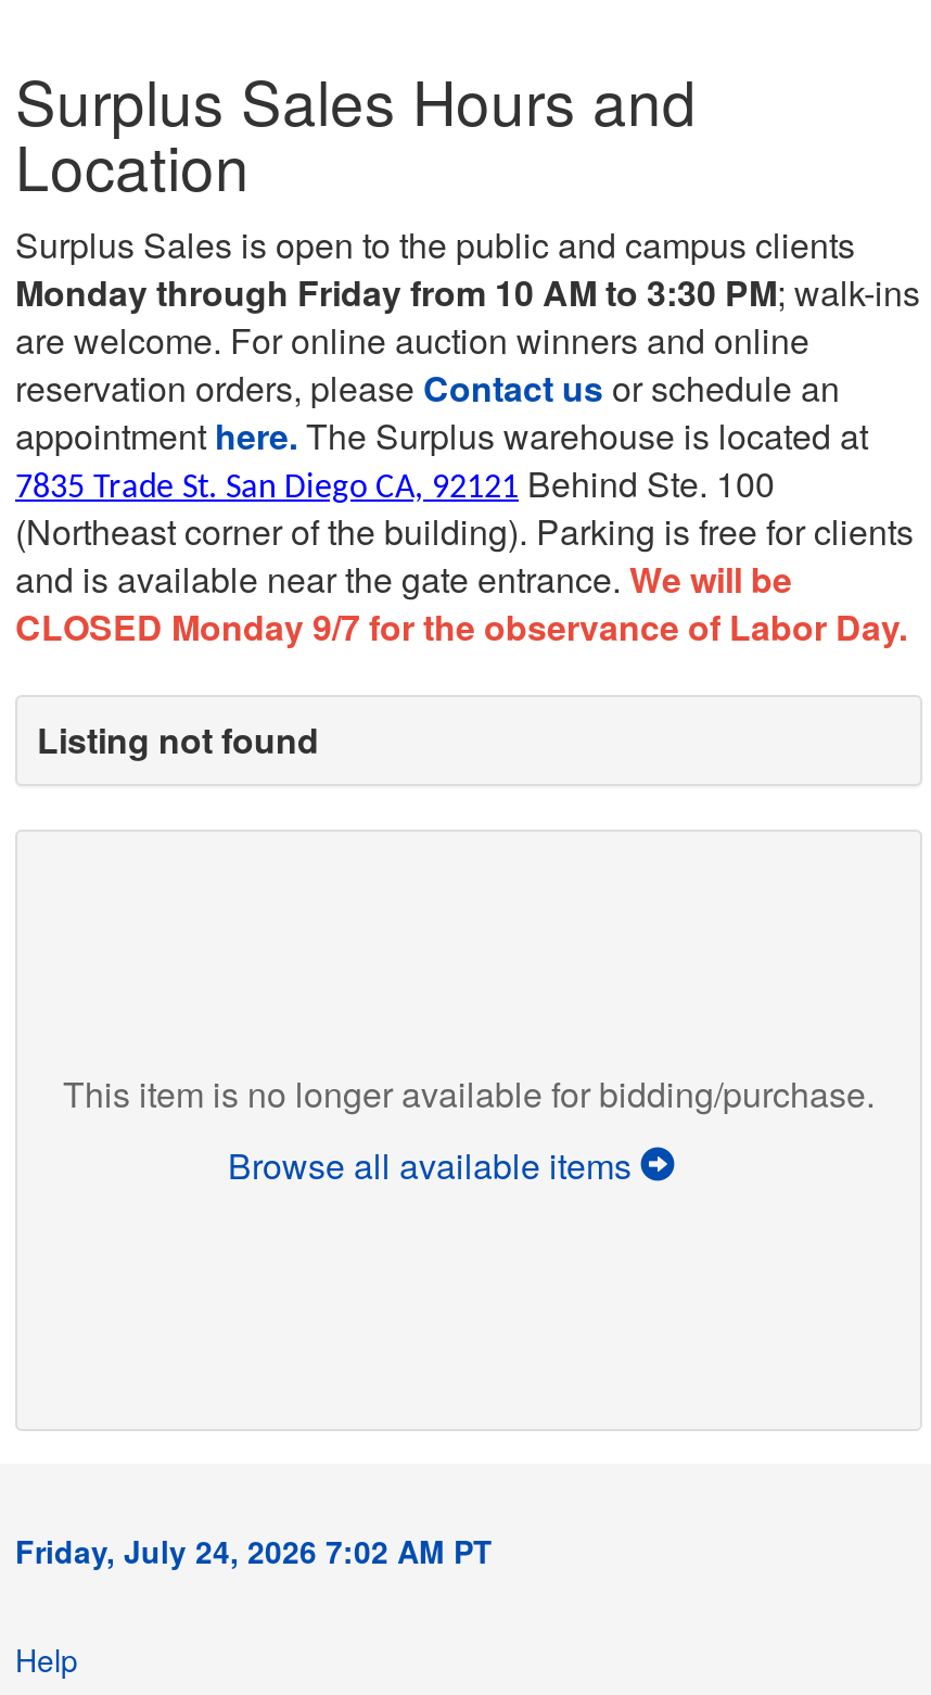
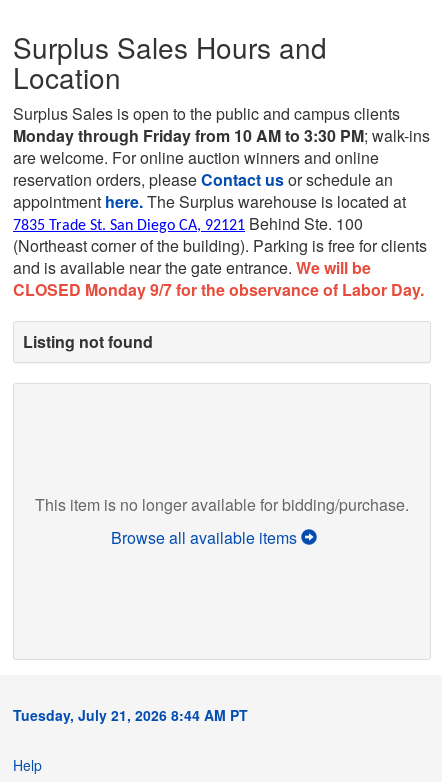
- Friday, July 24, 2026 7:02 AM PT
+ Tuesday, July 21, 2026 8:44 AM PT
